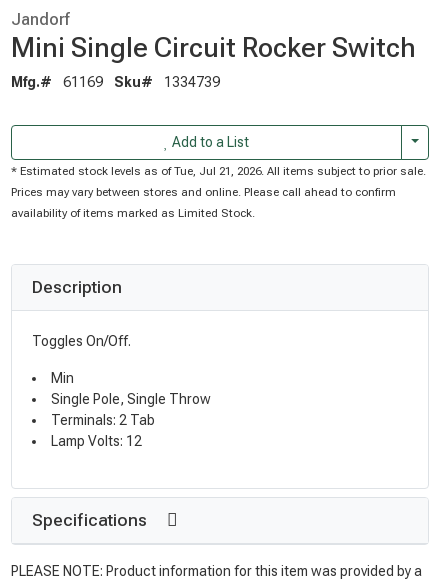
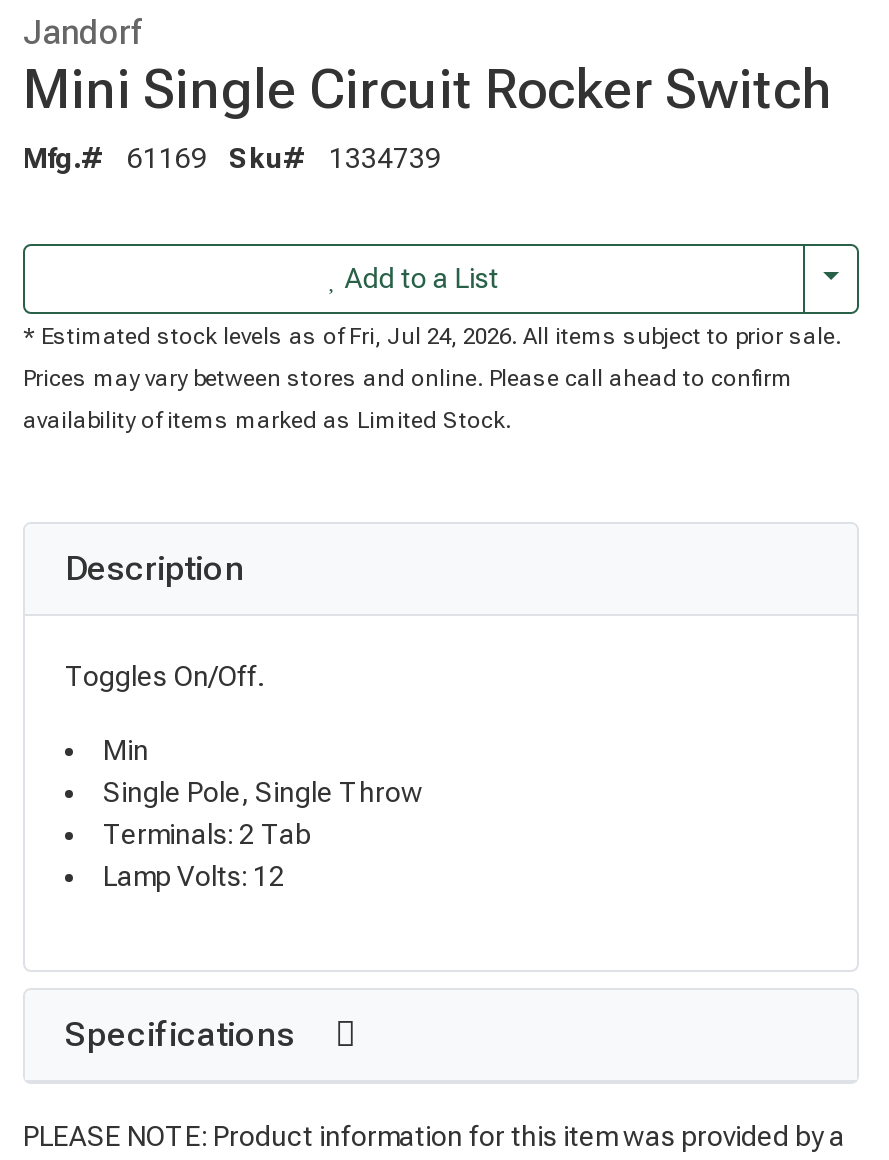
- * Estimated stock levels as of Tue, Jul 21, 2026. All items subject to prior sale.
+ * Estimated stock levels as of Fri, Jul 24, 2026. All items subject to prior sale.
